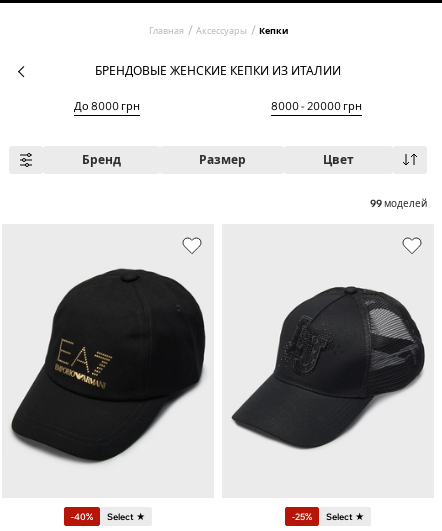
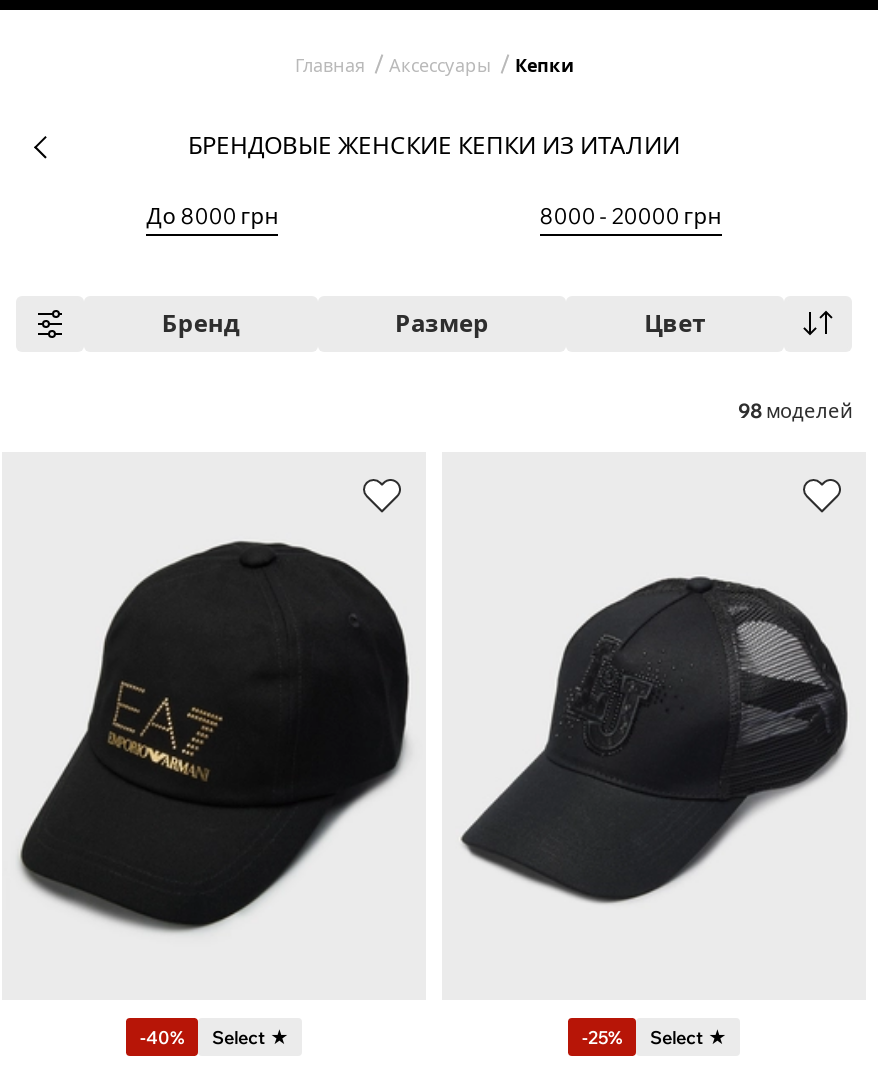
- 99 моделей
+ 98 моделей
